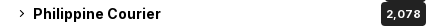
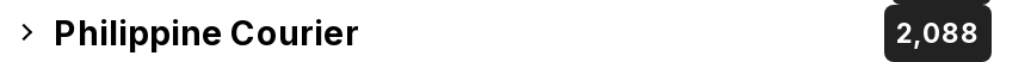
- 2,078
+ 2,088
